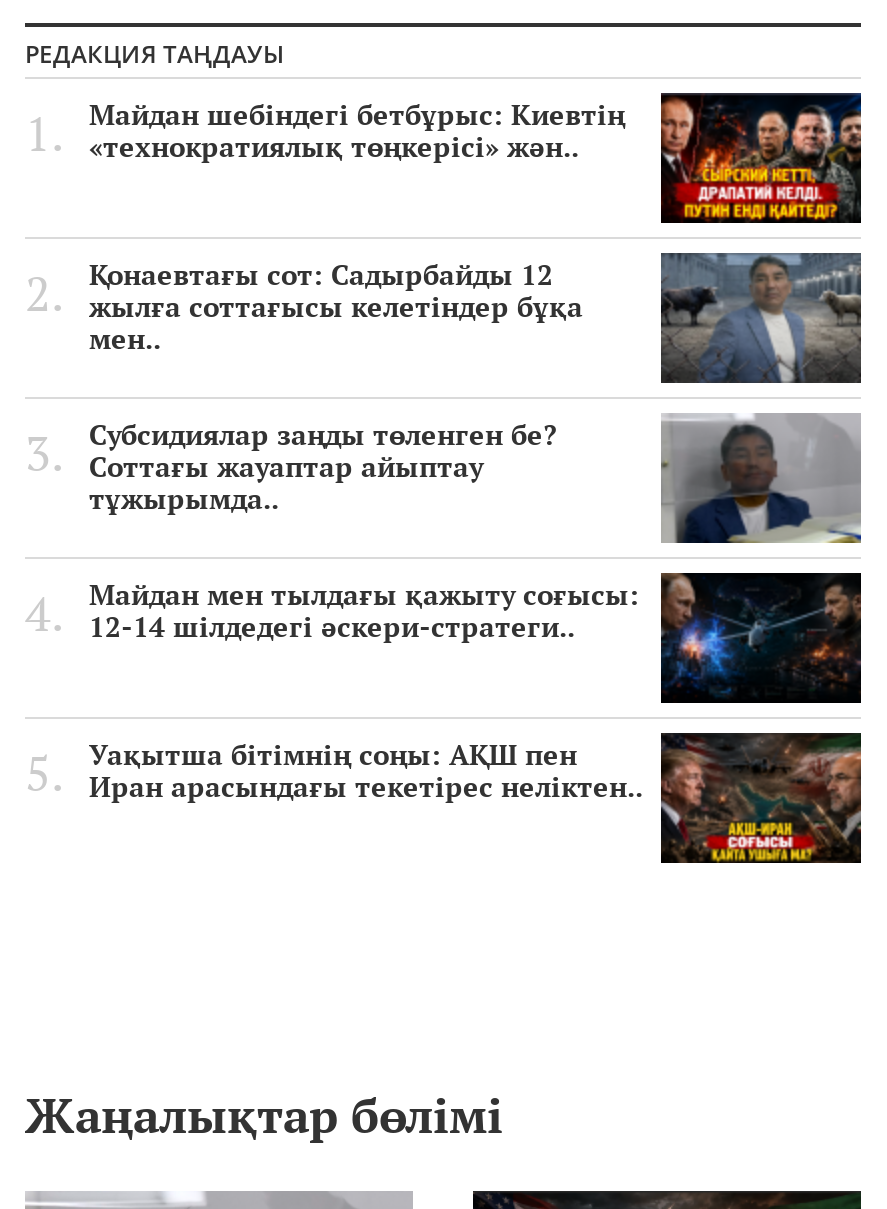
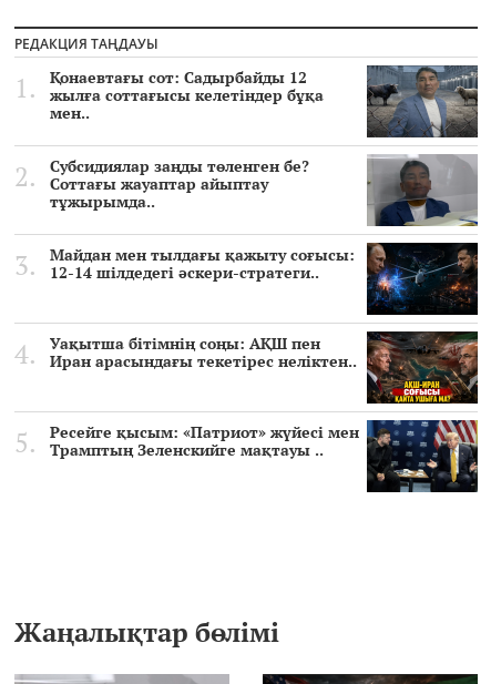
- [image]
- Майдан шебіндегі бетбұрыс: Киевтің
- «технократиялық төңкерісі» жән..

moved up: [image] | Қонаевтағы сот: Садырбайды 12 | жылға соттағысы келетіндер бұқа | ... | Уақытша бітімнің соңы: АҚШ пен | Иран арасындағы текетірес неліктен..

+ [image]
+ Ресейге қысым: «Патриот» жүйесі мен
+ Трамптың Зеленскийге мақтауы ..
